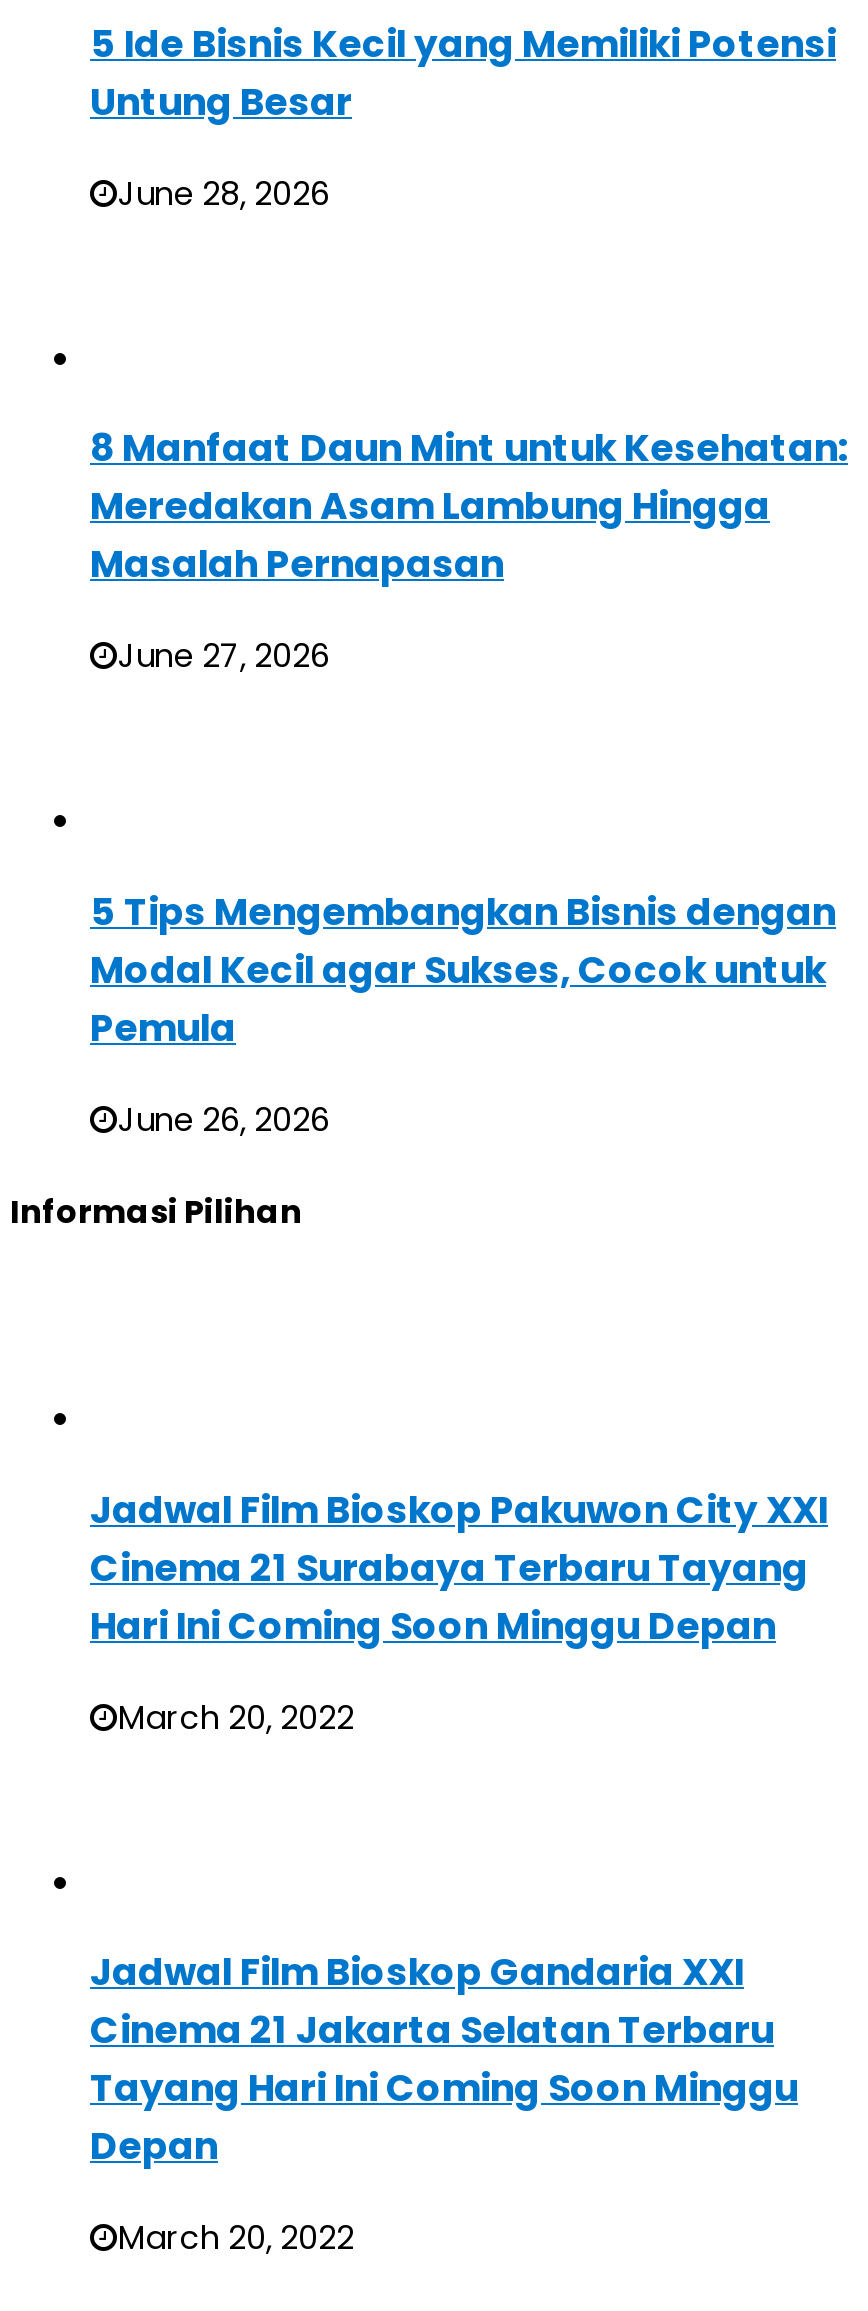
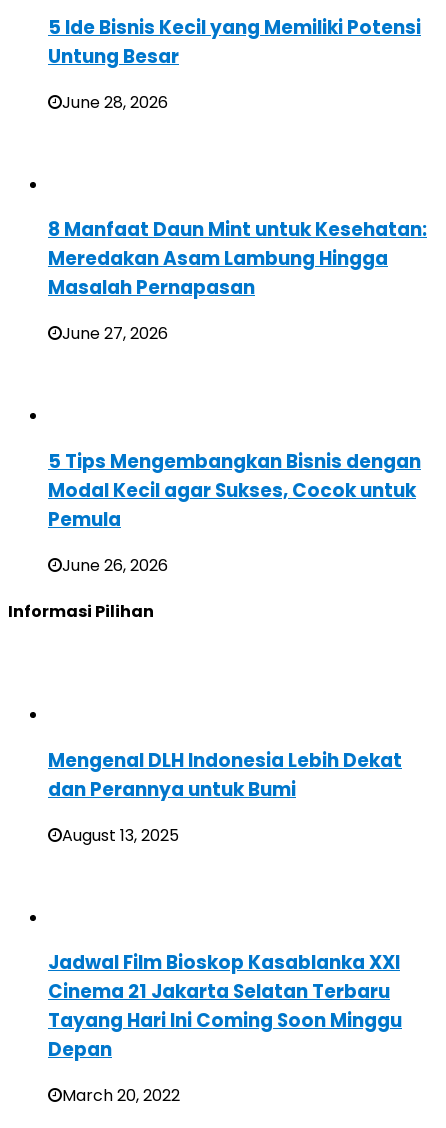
- Jadwal Film Bioskop Pakuwon City XXI
- Cinema 21 Surabaya Terbaru Tayang
- Hari Ini Coming Soon Minggu Depan
+ Mengenal DLH Indonesia Lebih Dekat
+ dan Perannya untuk Bumi

- March 20, 2022
+ August 13, 2025

- Jadwal Film Bioskop Gandaria XXI
+ Jadwal Film Bioskop Kasablanka XXI
